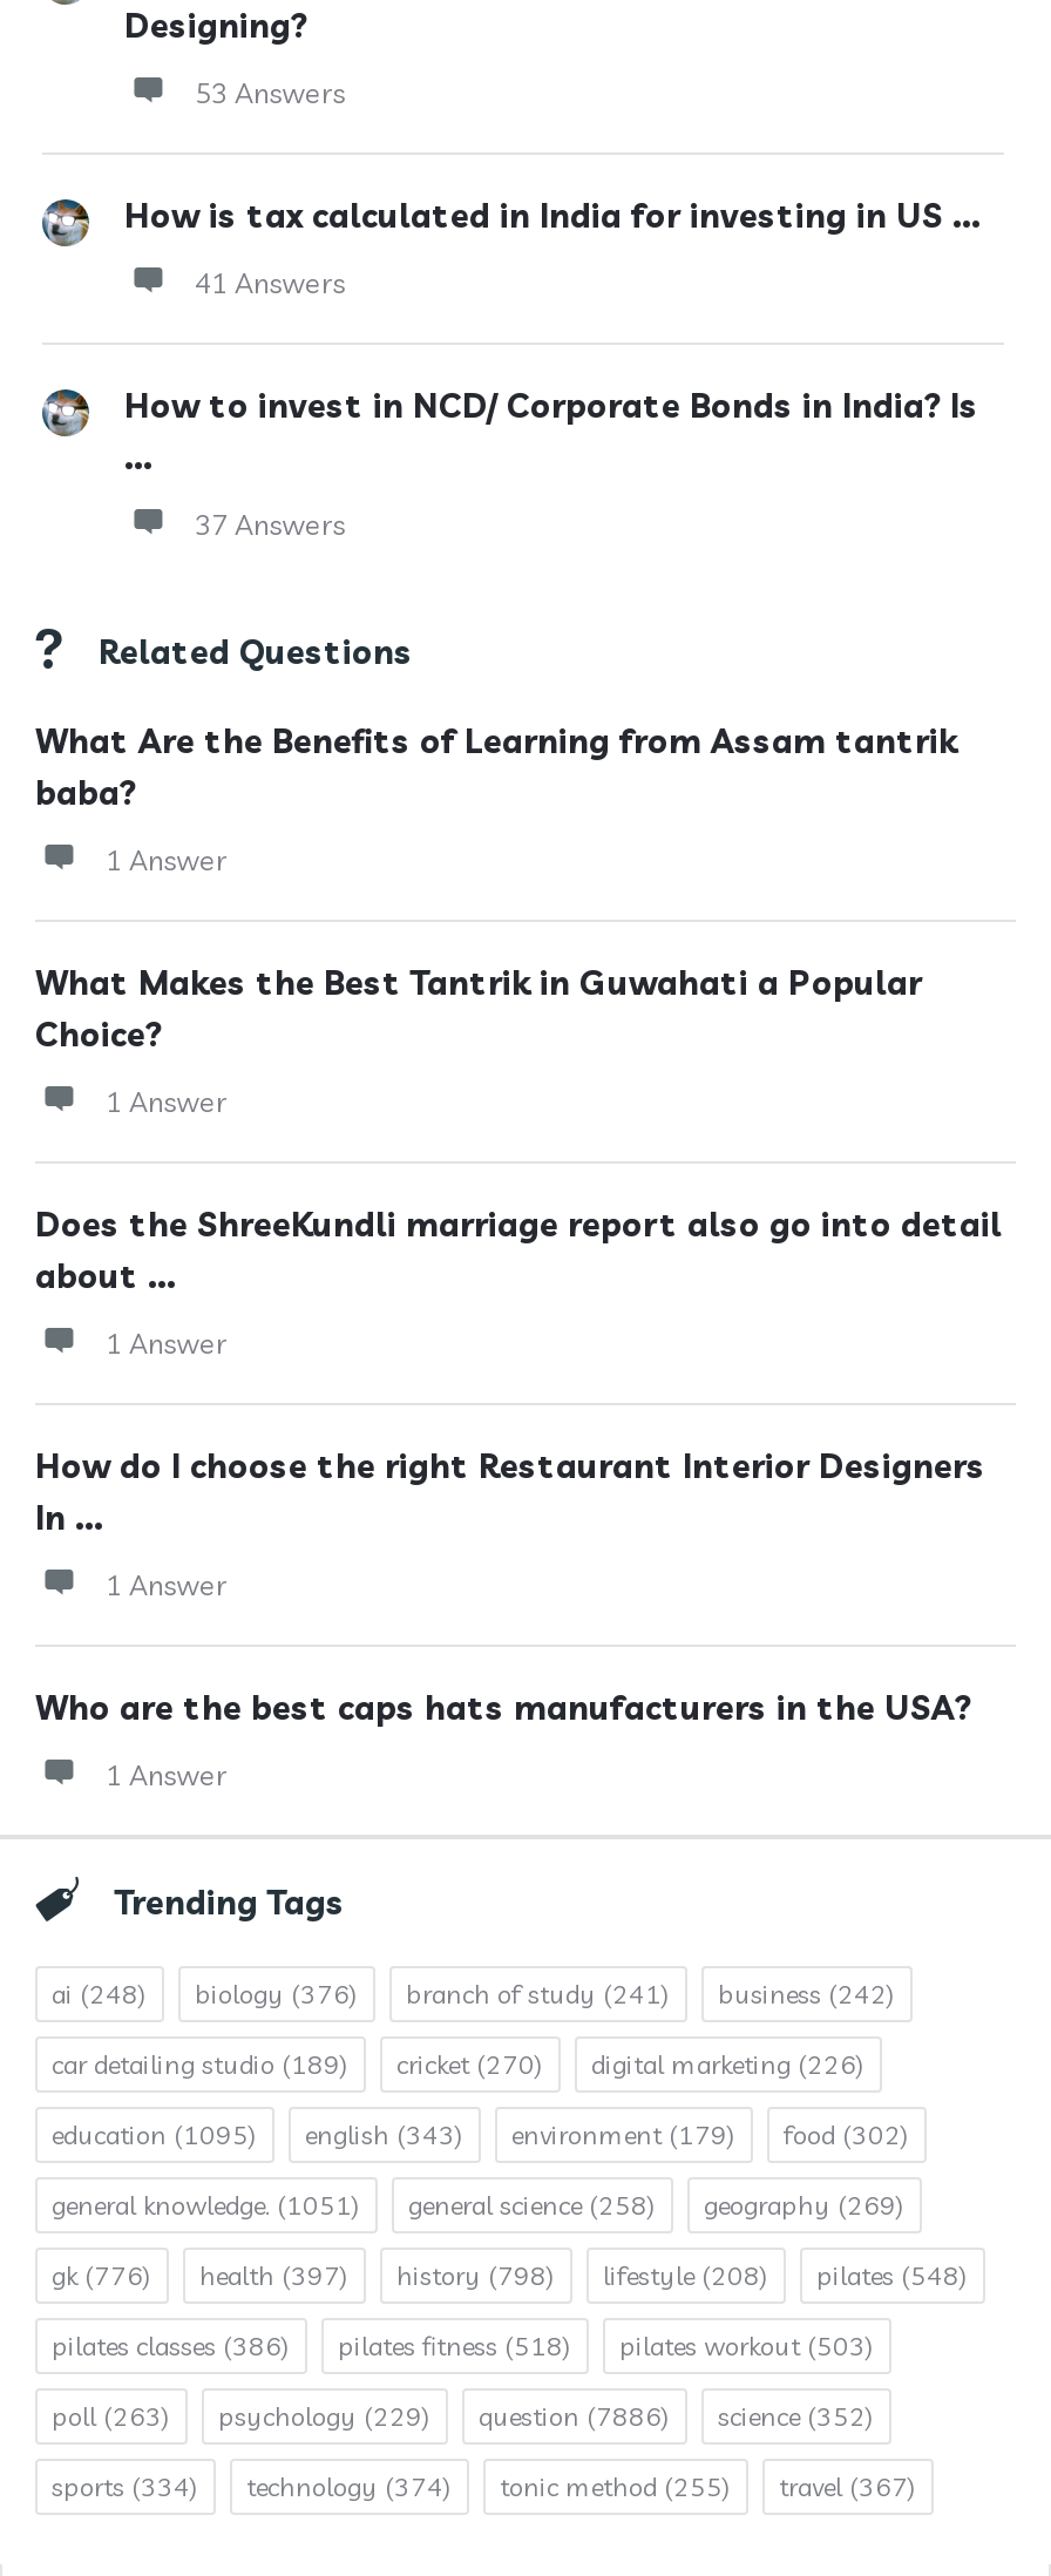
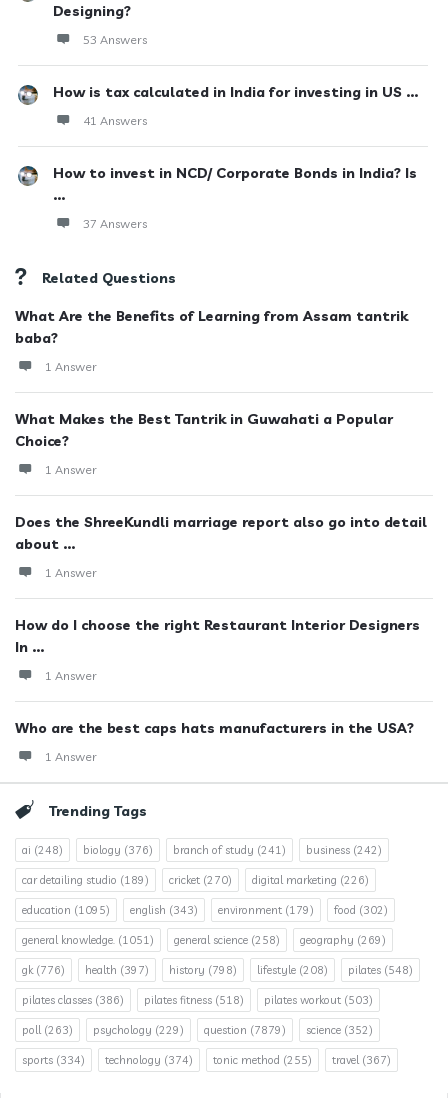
- poll (263) psychology (229) question (7886) science (352)
+ poll (263) psychology (229) question (7879) science (352)
